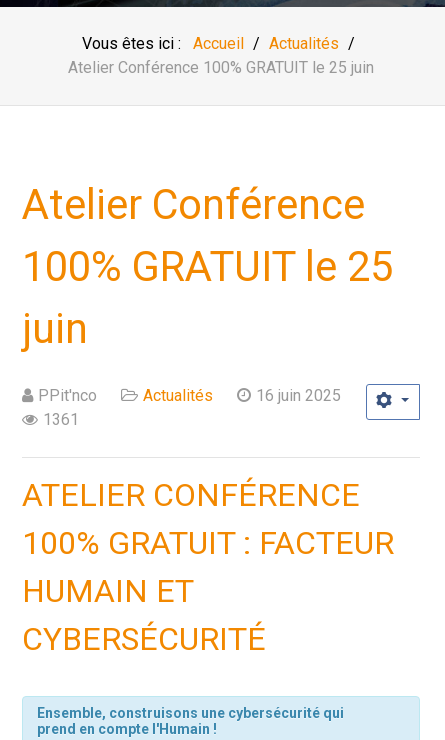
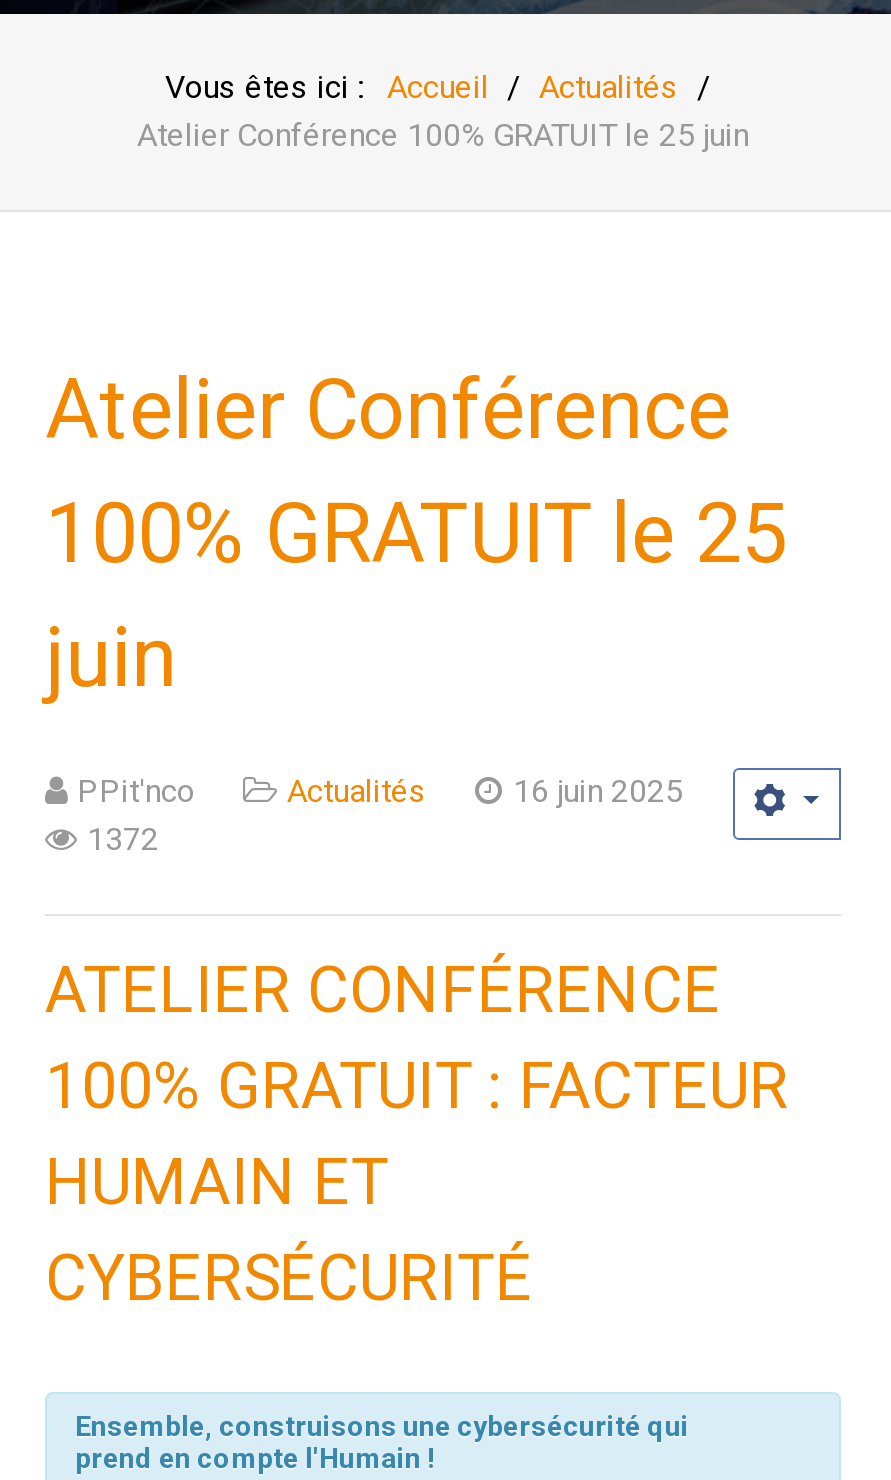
- 1361
+ 1372
